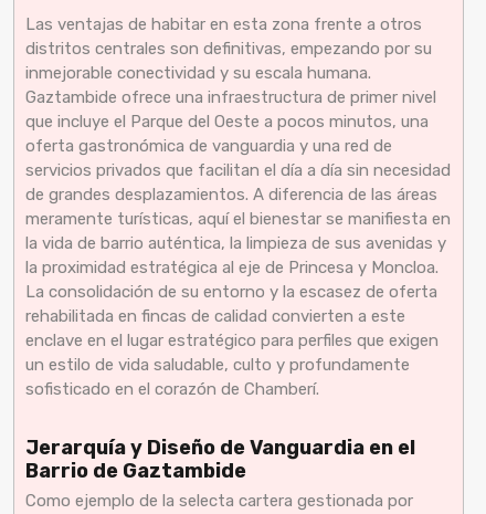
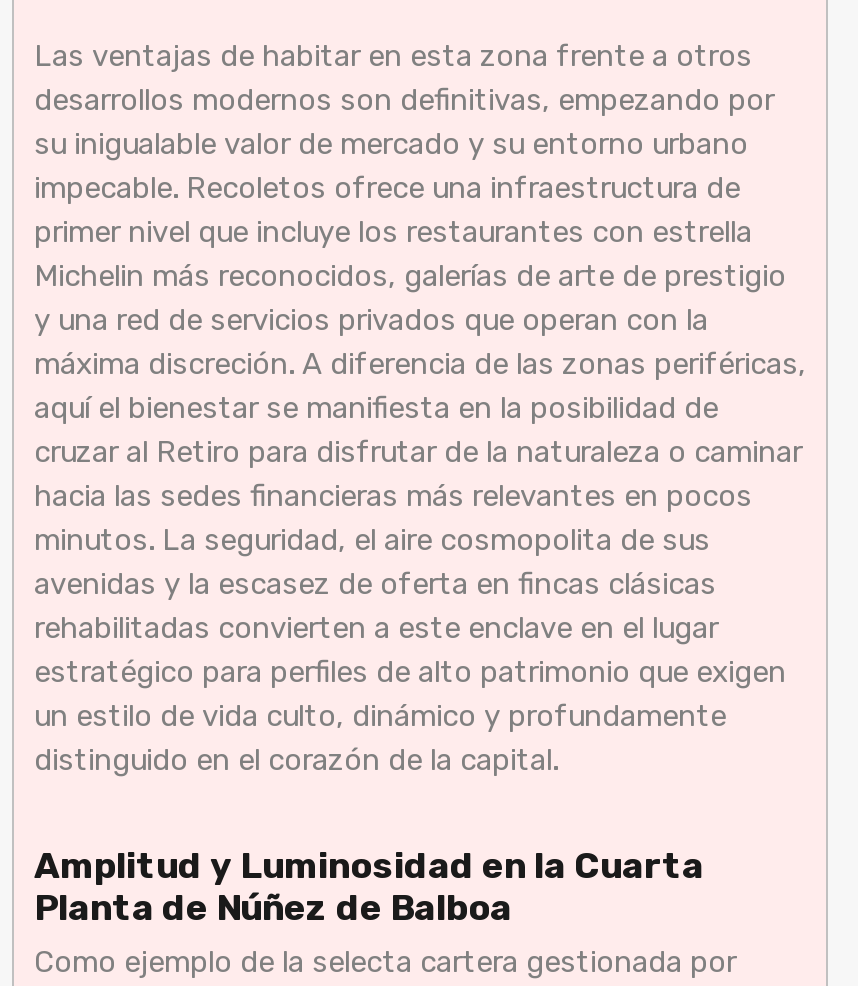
- distritos centrales son definitivas, empezando por su
- inmejorable conectividad y su escala humana.
- Gaztambide ofrece una infraestructura de primer nivel
- que incluye el Parque del Oeste a pocos minutos, una
- oferta gastronómica de vanguardia y una red de
- servicios privados que facilitan el día a día sin necesidad
- de grandes desplazamientos. A diferencia de las áreas
- meramente turísticas, aquí el bienestar se manifiesta en
- la vida de barrio auténtica, la limpieza de sus avenidas y
- la proximidad estratégica al eje de Princesa y Moncloa.
- La consolidación de su entorno y la escasez de oferta
- rehabilitada en fincas de calidad convierten a este
- enclave en el lugar estratégico para perfiles que exigen
- un estilo de vida saludable, culto y profundamente
- sofisticado en el corazón de Chamberí.
+ desarrollos modernos son definitivas, empezando por
+ su inigualable valor de mercado y su entorno urbano
+ impecable. Recoletos ofrece una infraestructura de
+ primer nivel que incluye los restaurantes con estrella
+ Michelin más reconocidos, galerías de arte de prestigio
+ y una red de servicios privados que operan con la
+ máxima discreción. A diferencia de las zonas periféricas,
+ aquí el bienestar se manifiesta en la posibilidad de
+ cruzar al Retiro para disfrutar de la naturaleza o caminar
+ hacia las sedes financieras más relevantes en pocos
+ minutos. La seguridad, el aire cosmopolita de sus
+ avenidas y la escasez de oferta en fincas clásicas
+ rehabilitadas convierten a este enclave en el lugar
+ estratégico para perfiles de alto patrimonio que exigen
+ un estilo de vida culto, dinámico y profundamente
+ distinguido en el corazón de la capital.

- Jerarquía y Diseño de Vanguardia en el
- Barrio de Gaztambide
+ Amplitud y Luminosidad en la Cuarta
+ Planta de Núñez de Balboa
